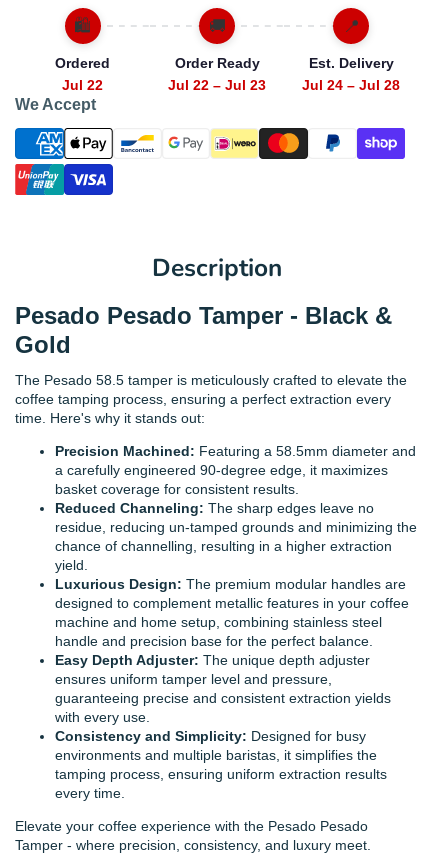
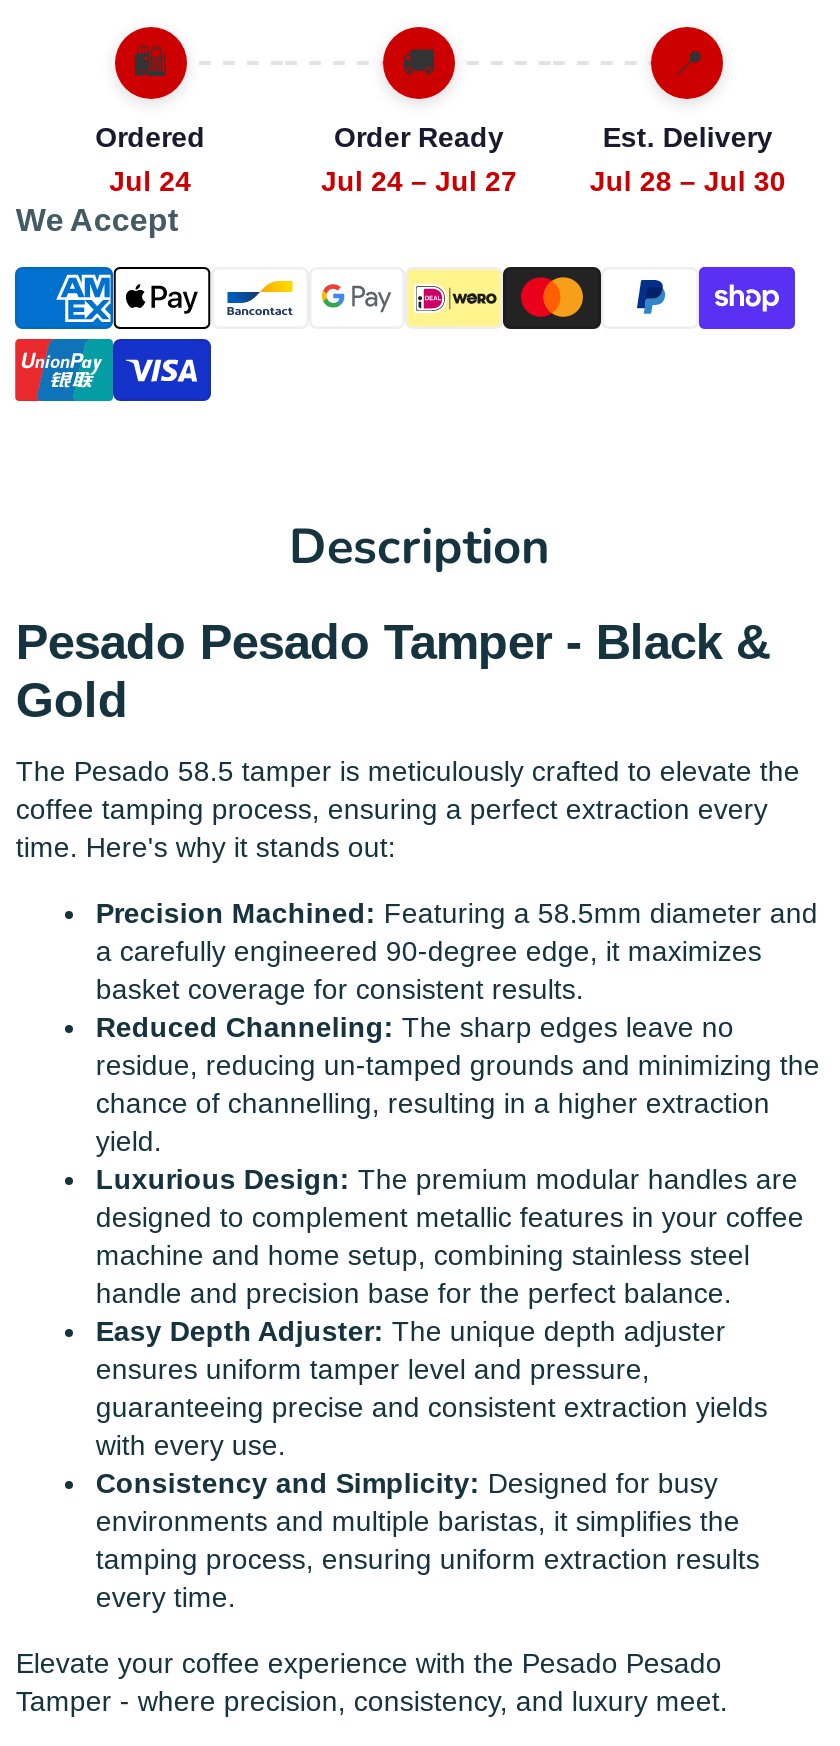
- Jul 22
+ Jul 24

- Jul 22 – Jul 23
+ Jul 24 – Jul 27

- Jul 24 – Jul 28
+ Jul 28 – Jul 30
